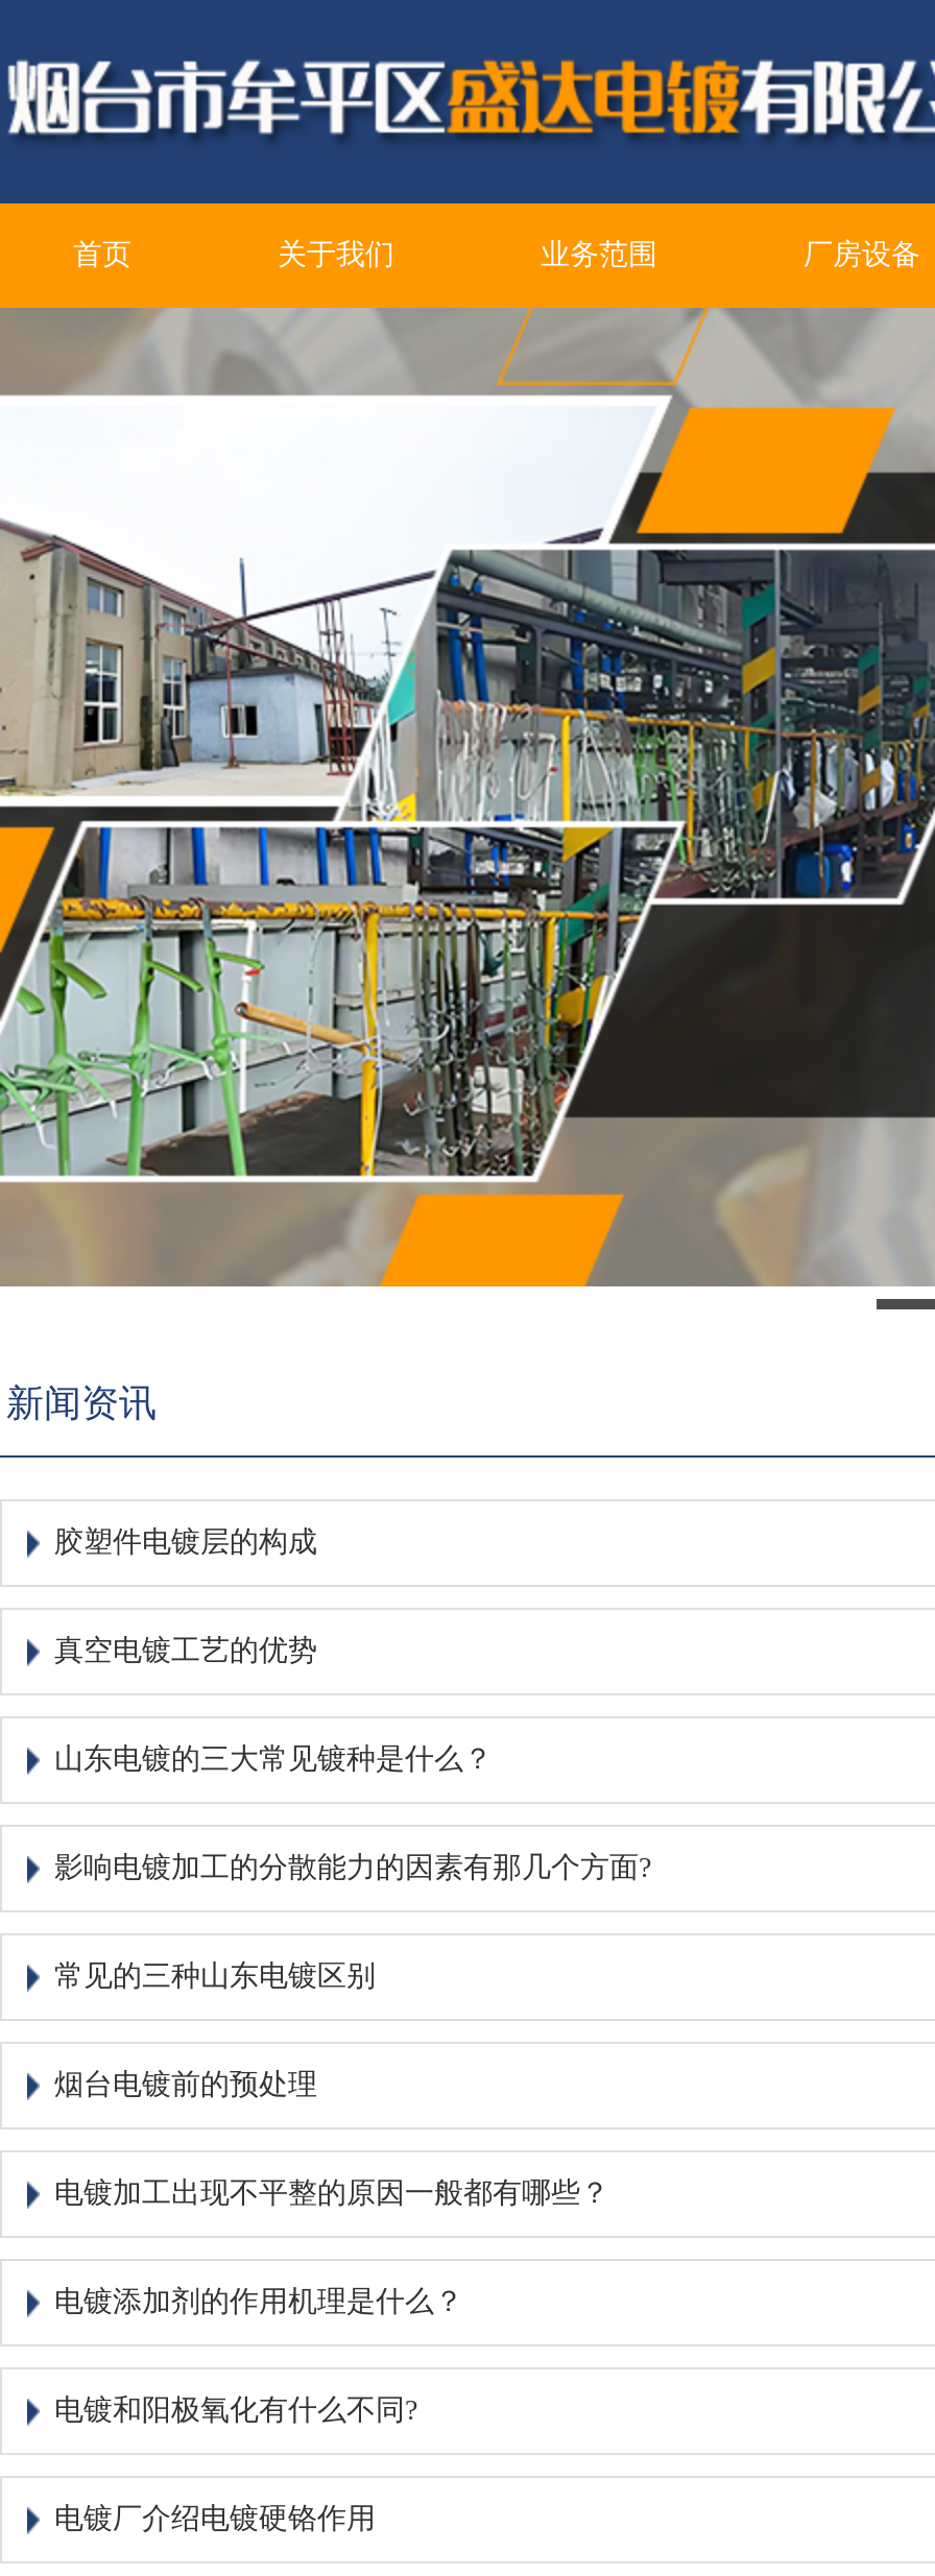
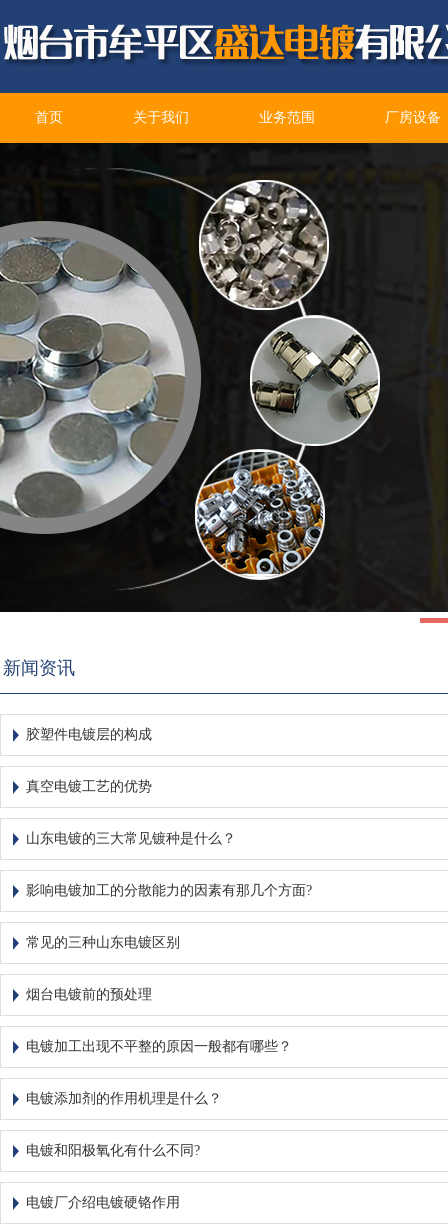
- [image]
+ [image]
